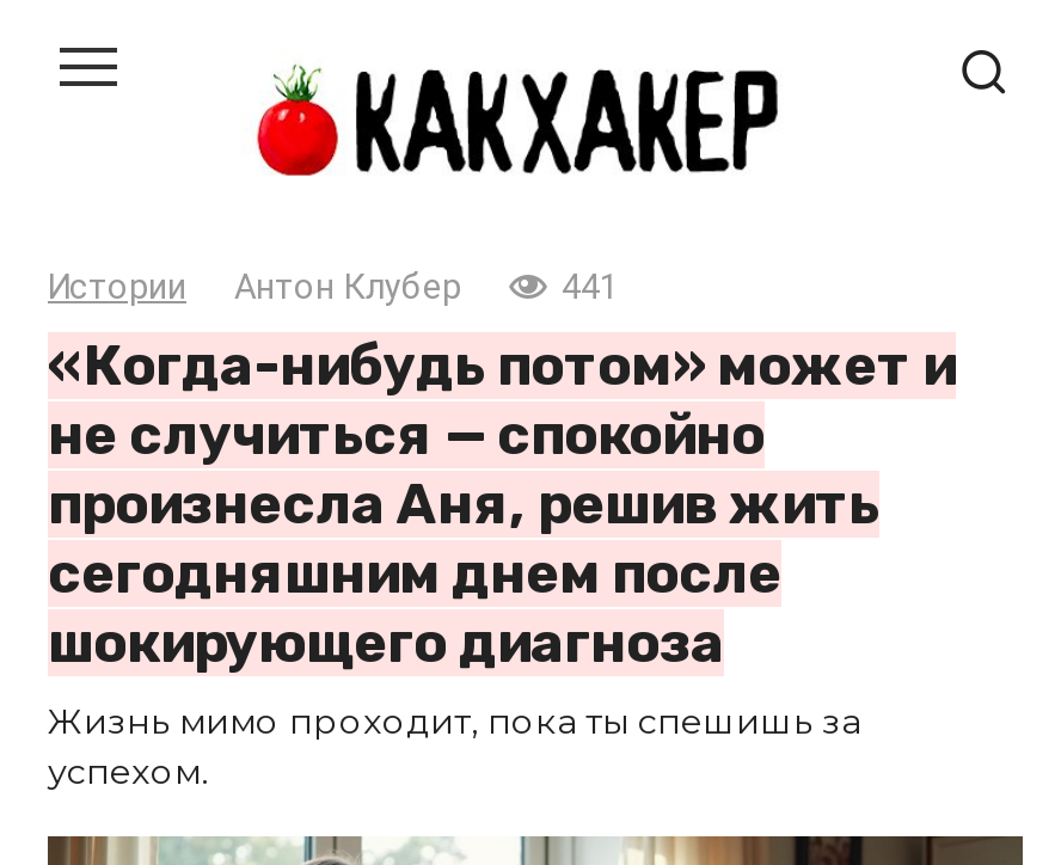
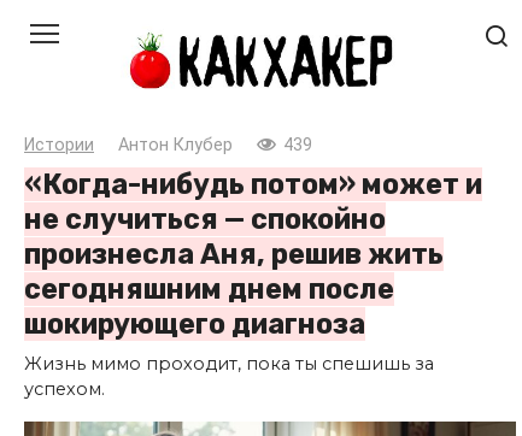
- 441
+ 439
